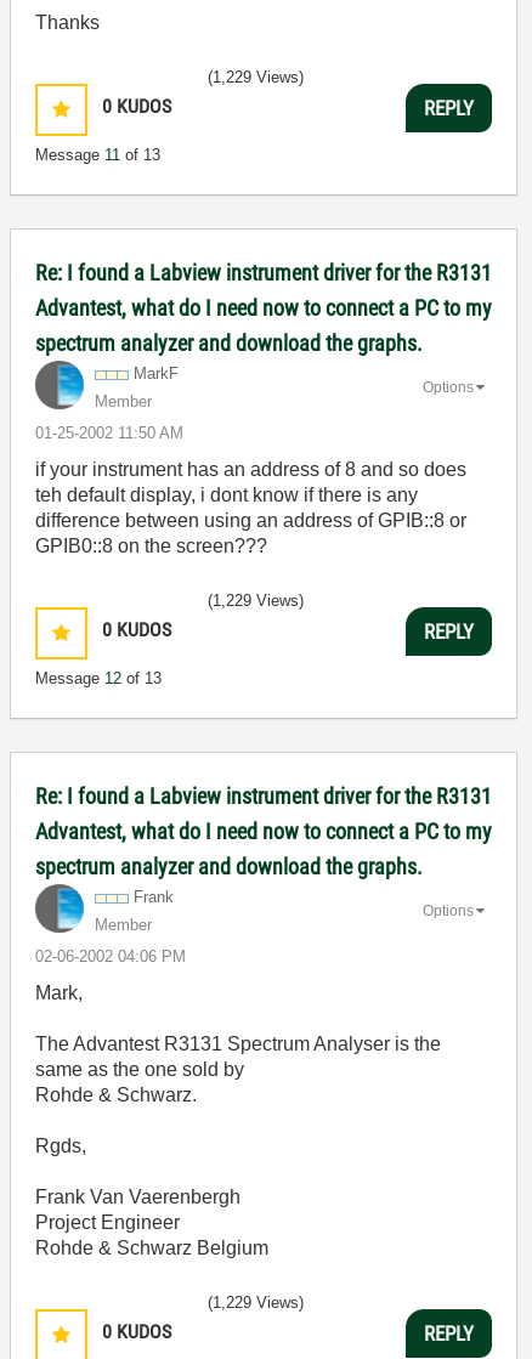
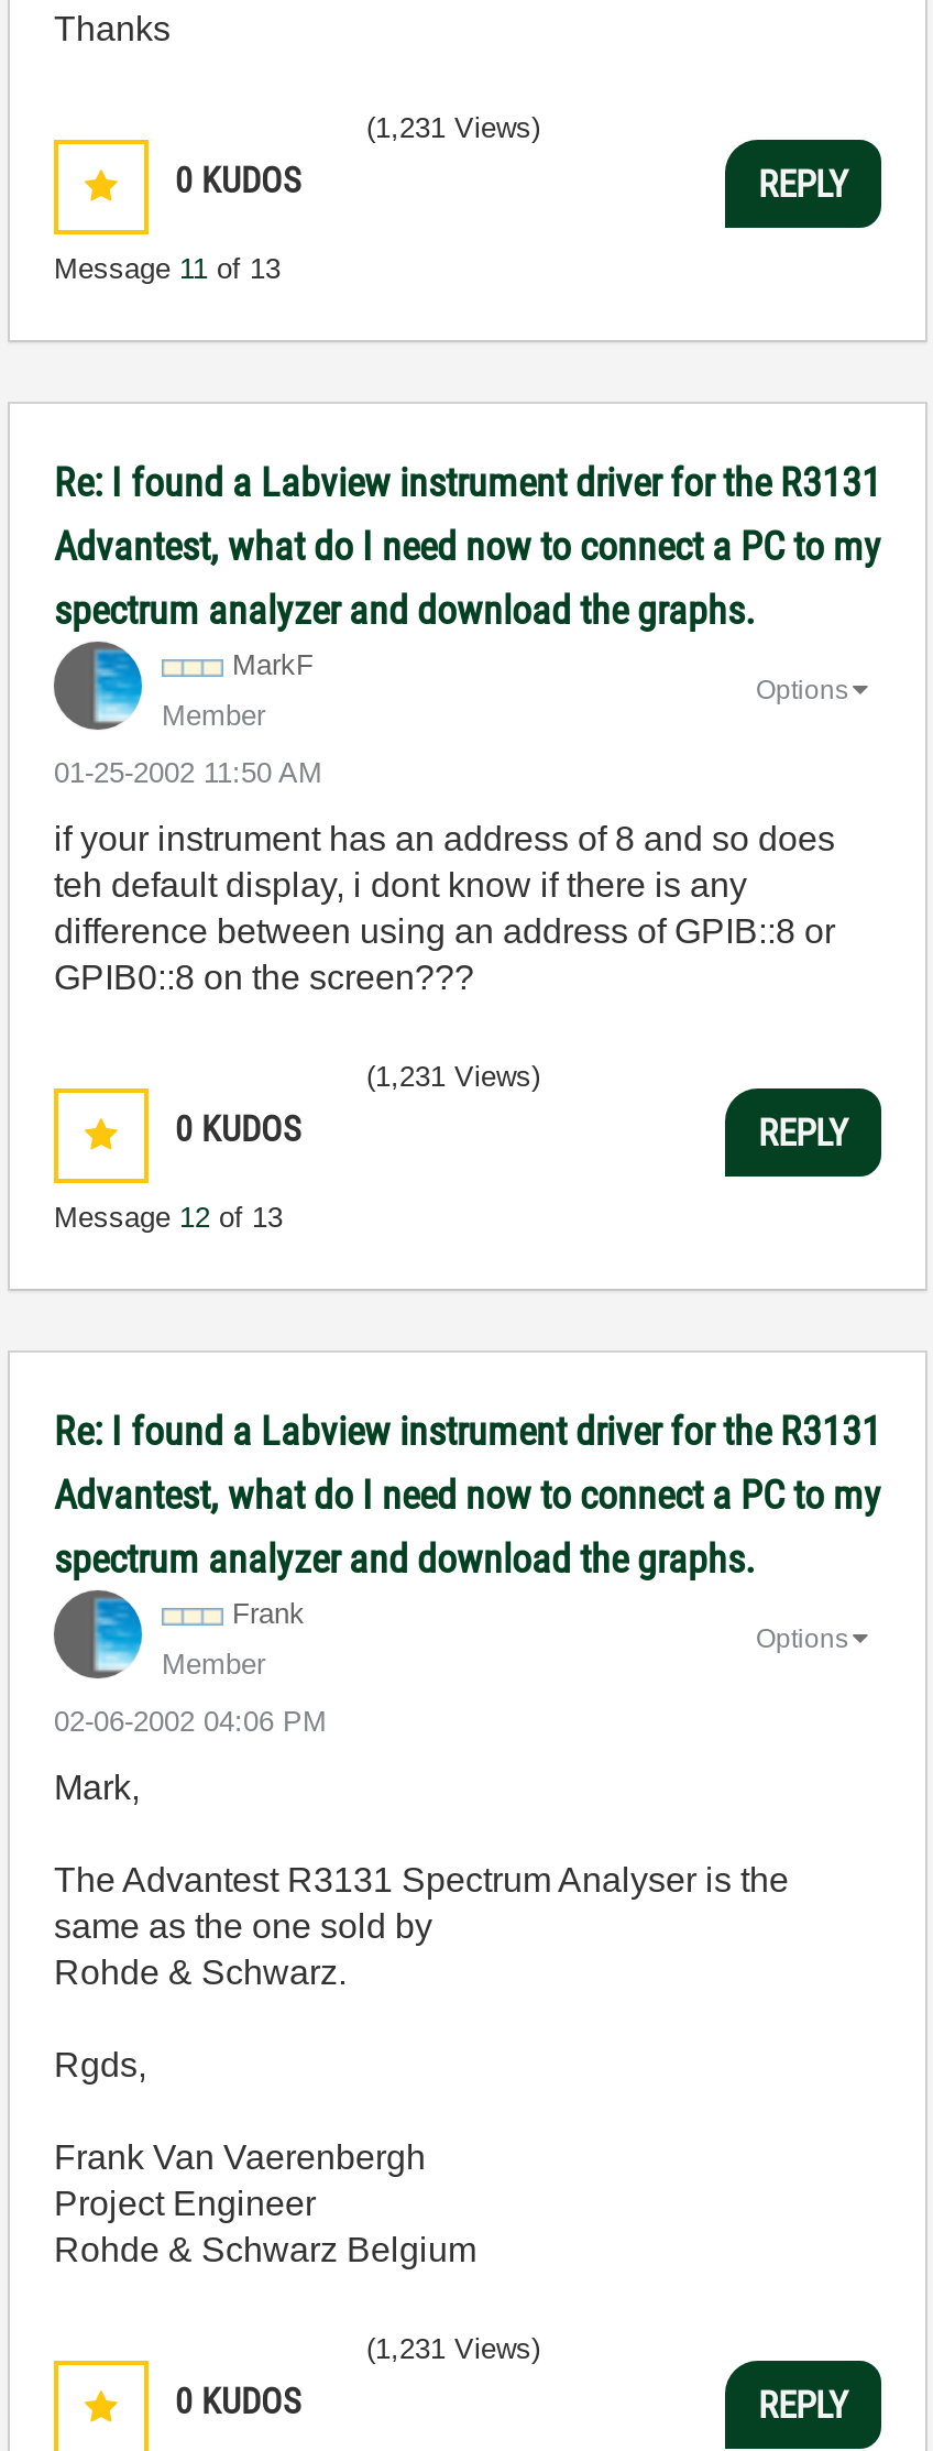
- (1,229 Views)
+ (1,231 Views)

- (1,229 Views)
+ (1,231 Views)

- (1,229 Views)
+ (1,231 Views)
